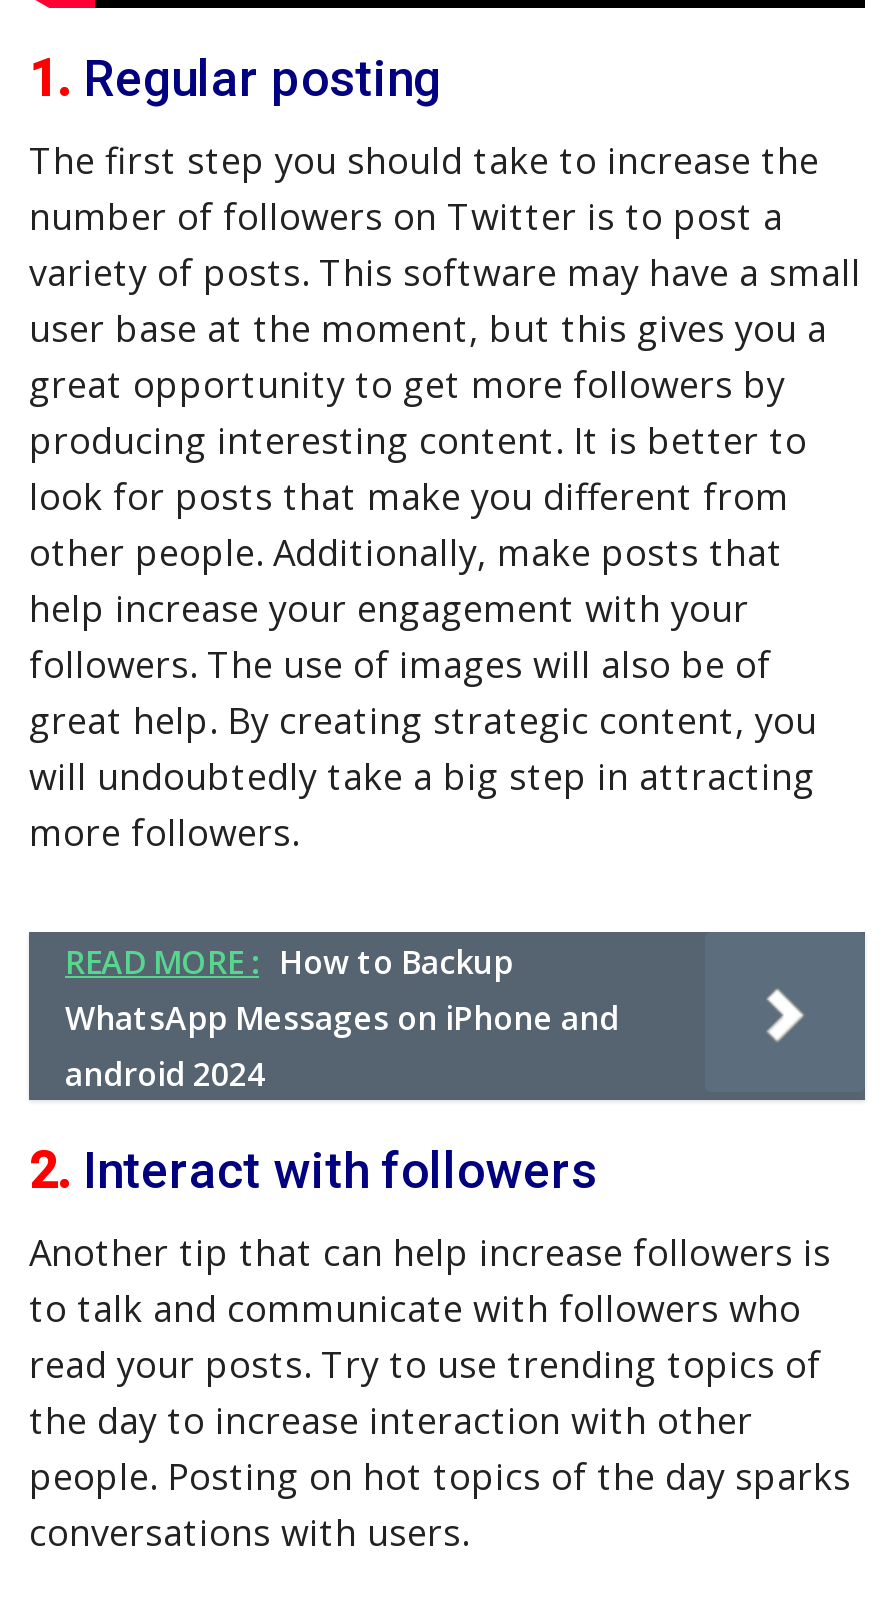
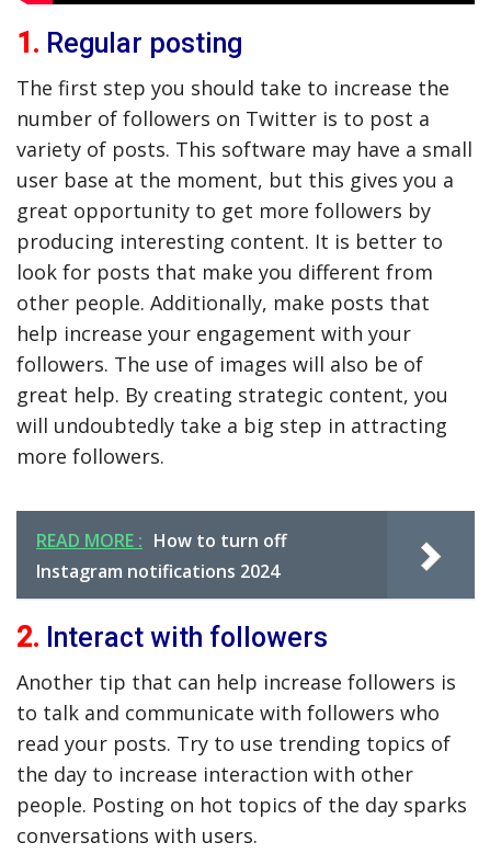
- READ MORE : How to Backup
- WhatsApp Messages on iPhone and
- android 2024
+ READ MORE : How to turn off
+ Instagram notifications 2024
